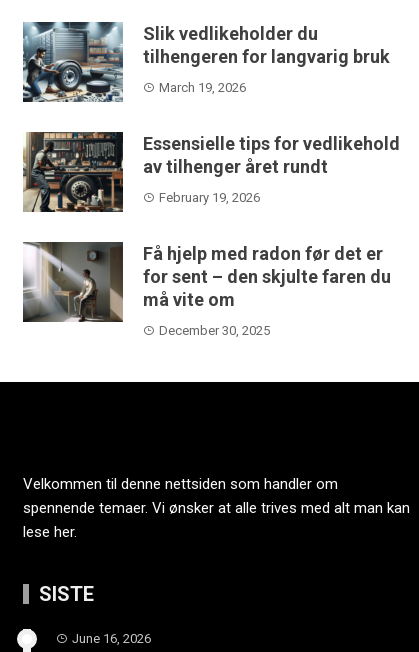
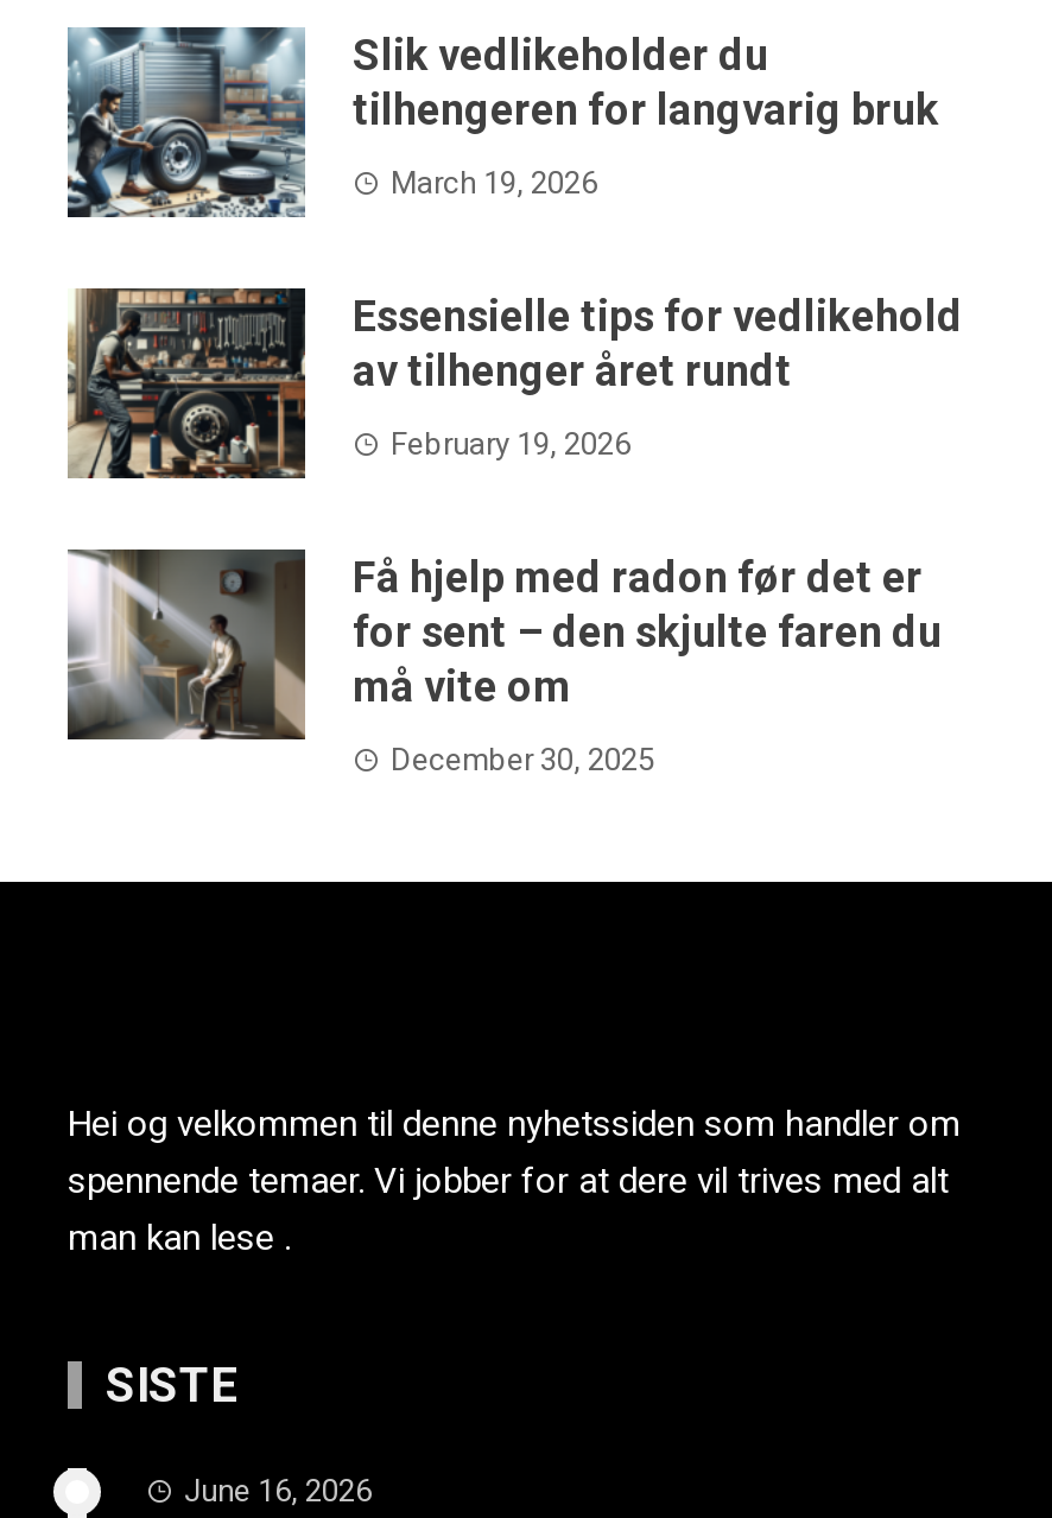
- Velkommen til denne nettsiden som handler om
- spennende temaer. Vi ønsker at alle trives med alt man kan
- lese her.
+ Hei og velkommen til denne nyhetssiden som handler om
+ spennende temaer. Vi jobber for at dere vil trives med alt
+ man kan lese .
